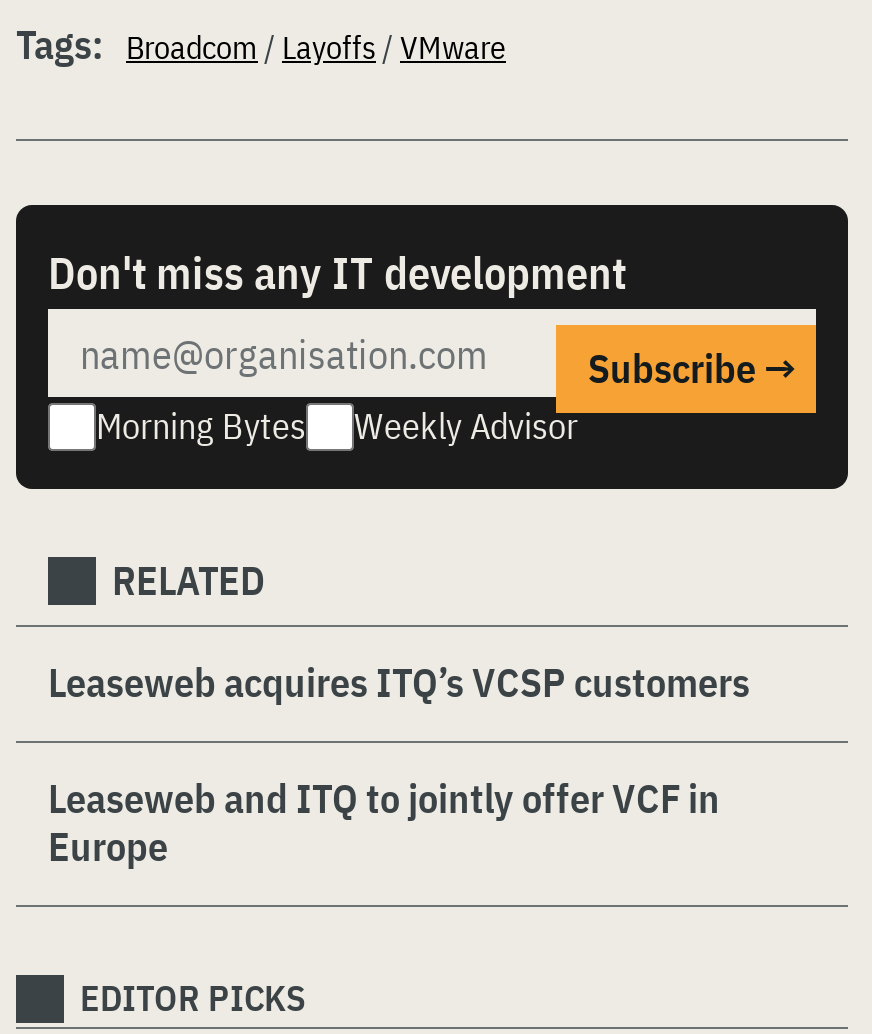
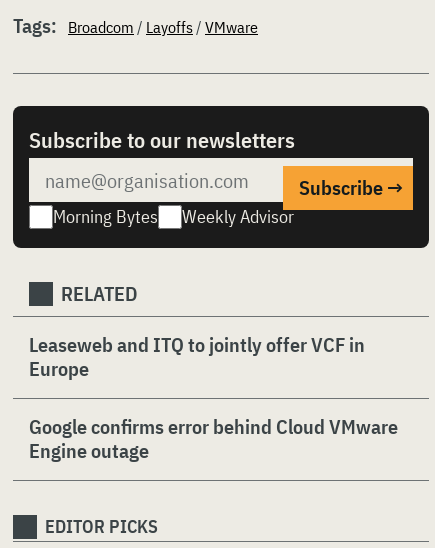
- Don't miss any IT development
+ Subscribe to our newsletters

- Leaseweb acquires ITQ’s VCSP customers

moved up: Leaseweb and ITQ to jointly offer VCF in | Europe

+ Google confirms error behind Cloud VMware
+ Engine outage
